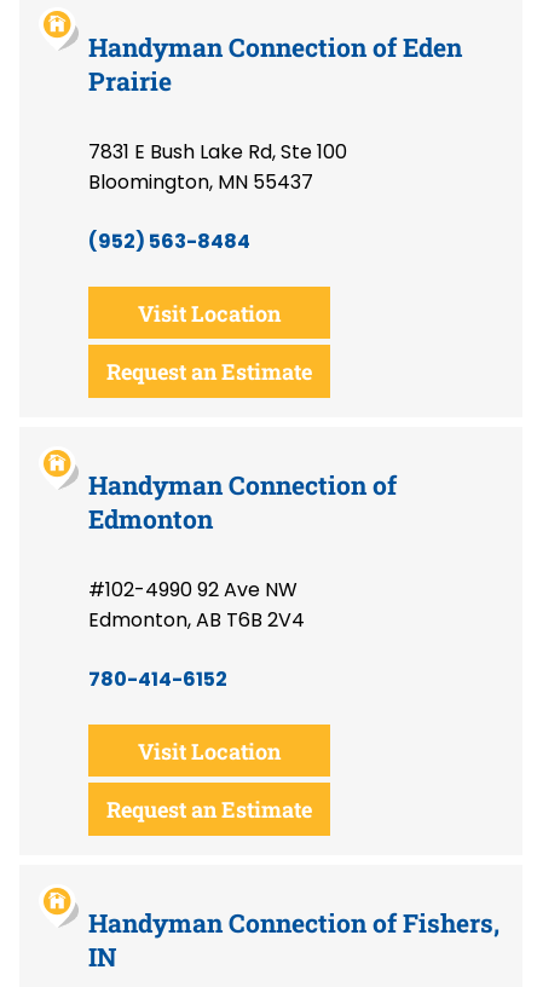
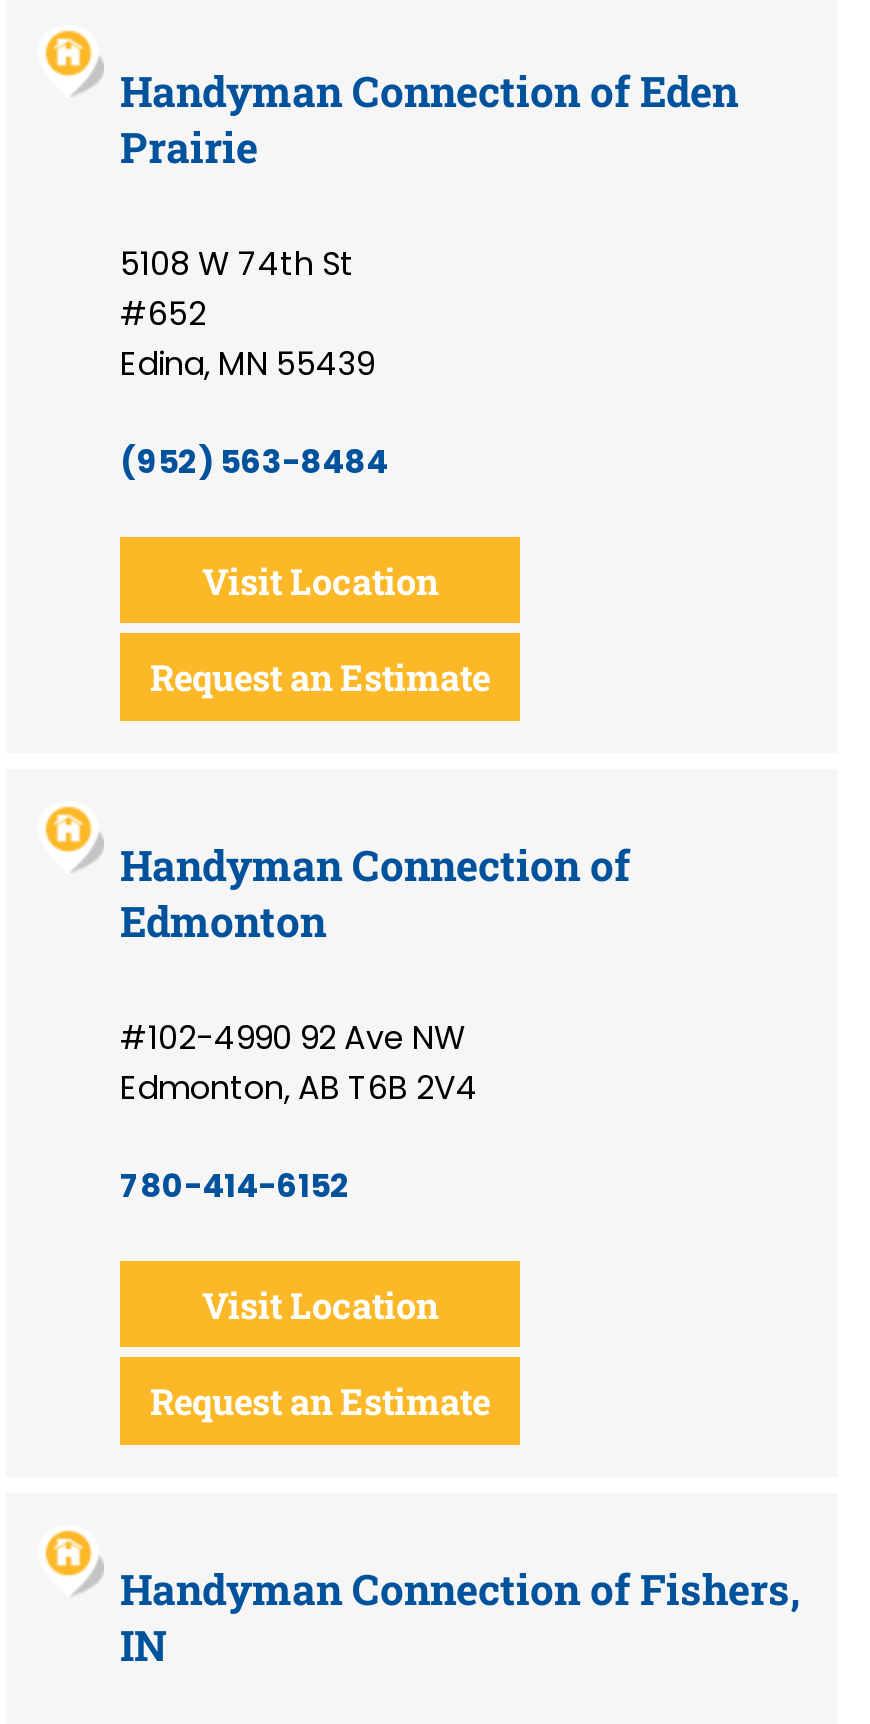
- 7831 E Bush Lake Rd, Ste 100
- Bloomington, MN 55437
+ 5108 W 74th St
+ #652
+ Edina, MN 55439
